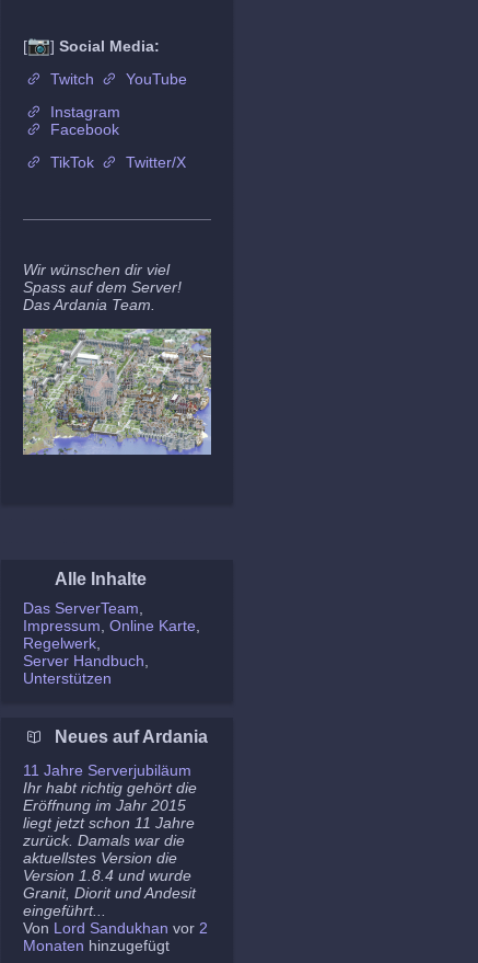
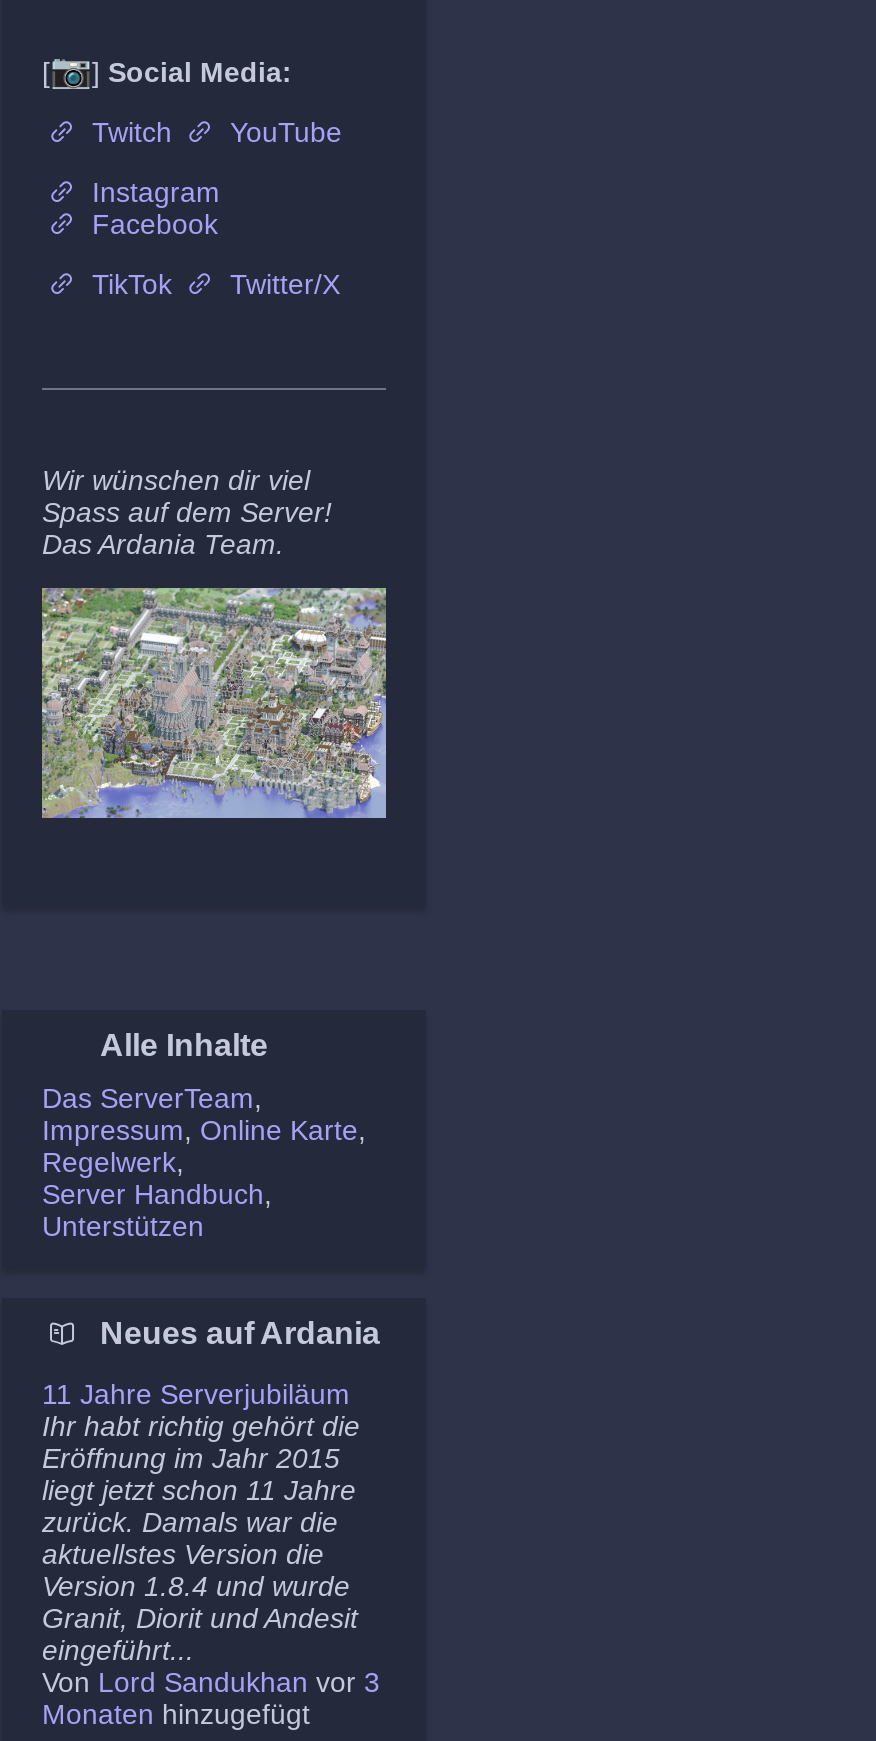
- Von Lord Sandukhan vor 2
+ Von Lord Sandukhan vor 3
